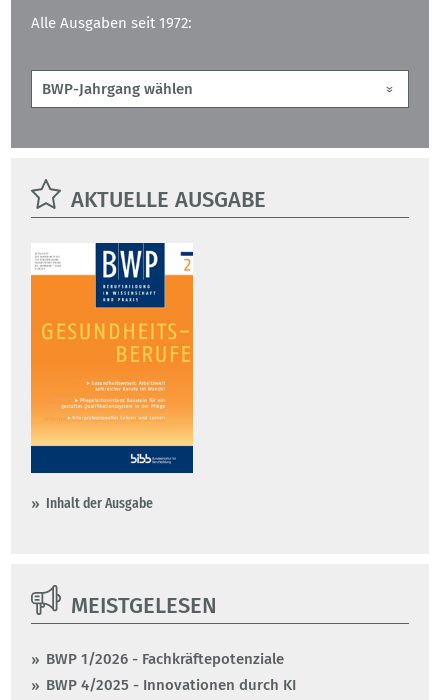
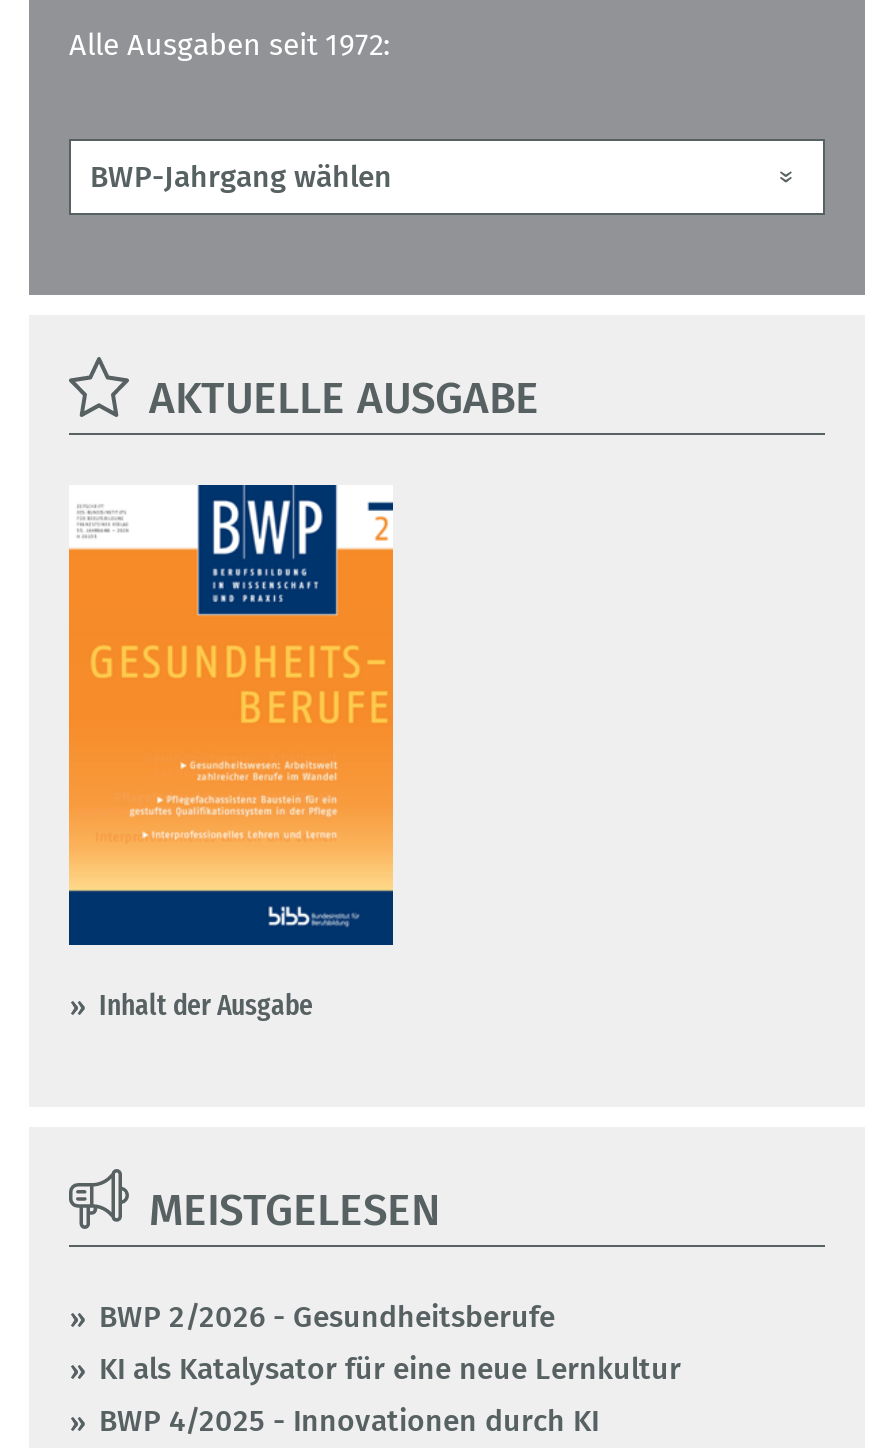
- BWP 1/2026 - Fachkräftepotenziale
+ BWP 2/2026 - Gesundheitsberufe
+ KI als Katalysator für eine neue Lernkultur
